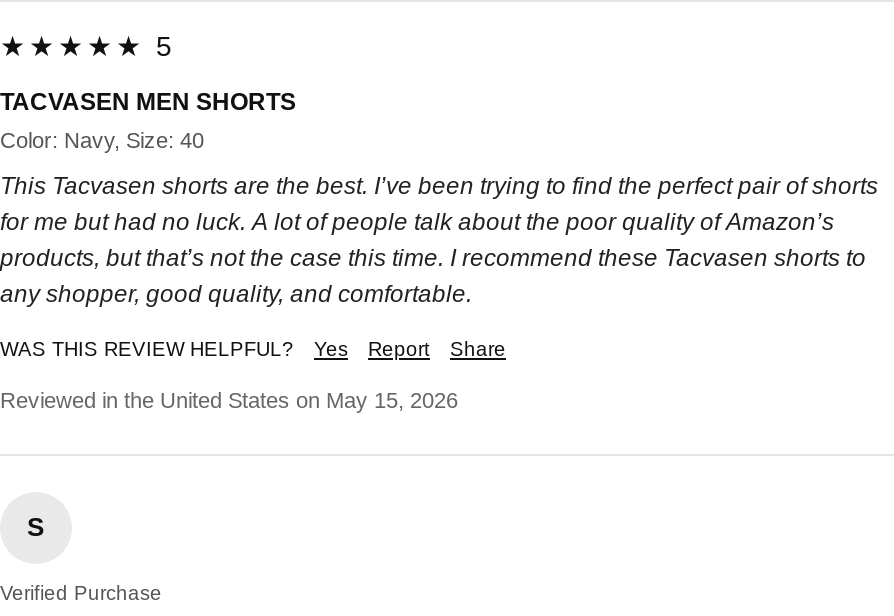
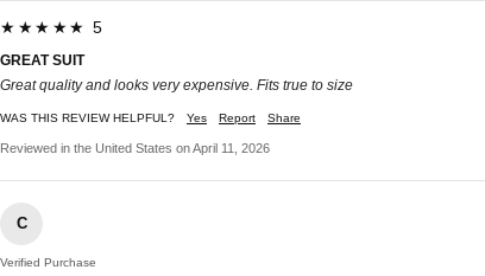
- TACVASEN MEN SHORTS
- Color: Navy, Size: 40
+ GREAT SUIT

- This Tacvasen shorts are the best. I’ve been trying to find the perfect pair of shorts
- for me but had no luck. A lot of people talk about the poor quality of Amazon’s
- products, but that’s not the case this time. I recommend these Tacvasen shorts to
- any shopper, good quality, and comfortable.
+ Great quality and looks very expensive. Fits true to size

- Reviewed in the United States on May 15, 2026
+ Reviewed in the United States on April 11, 2026

- S
+ C
